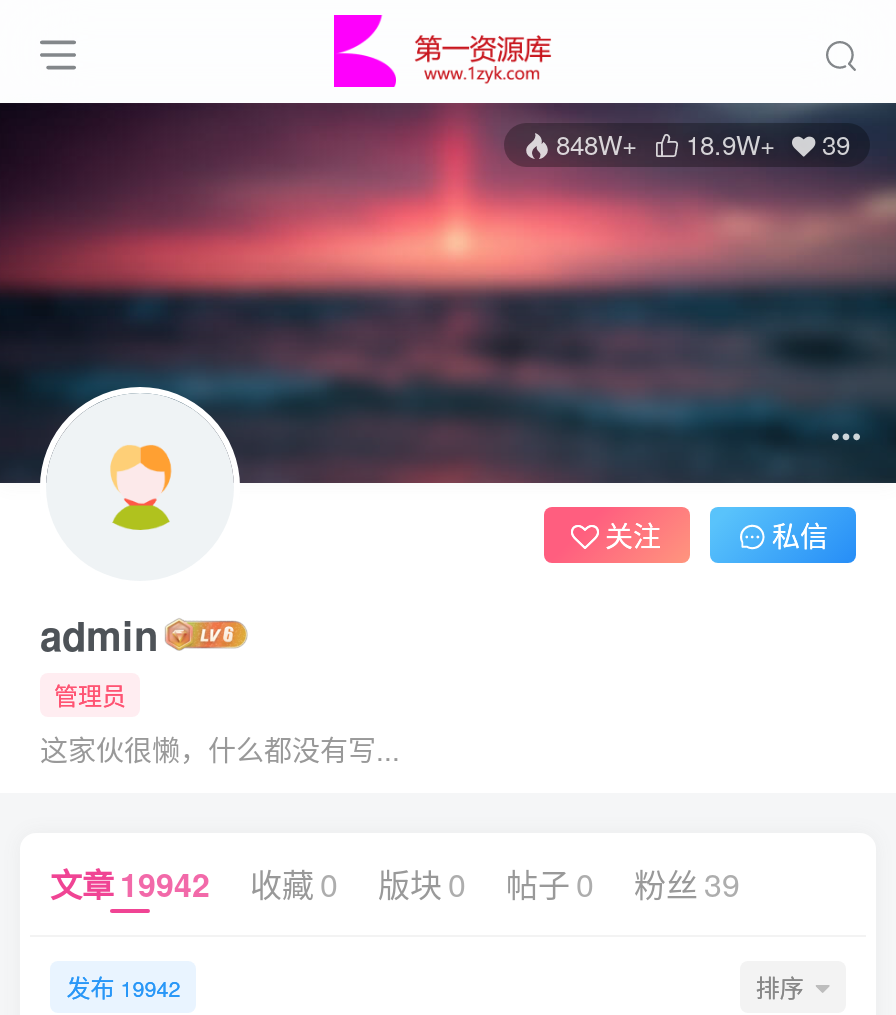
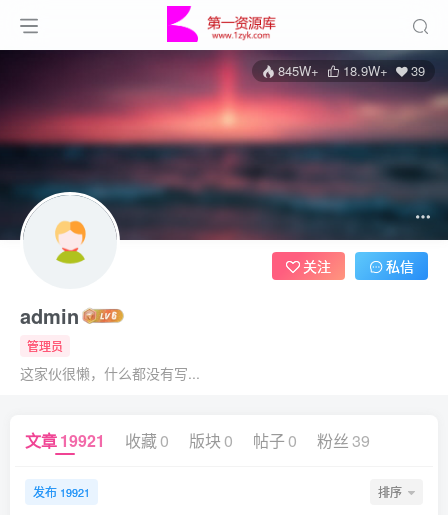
- 848W+ 18.9W+ 39
+ 845W+ 18.9W+ 39

- 文章 19942 收藏 0 版块 0 帖子 0 粉丝 39
+ 文章 19921 收藏 0 版块 0 帖子 0 粉丝 39

- 发布 19942
+ 发布 19921
